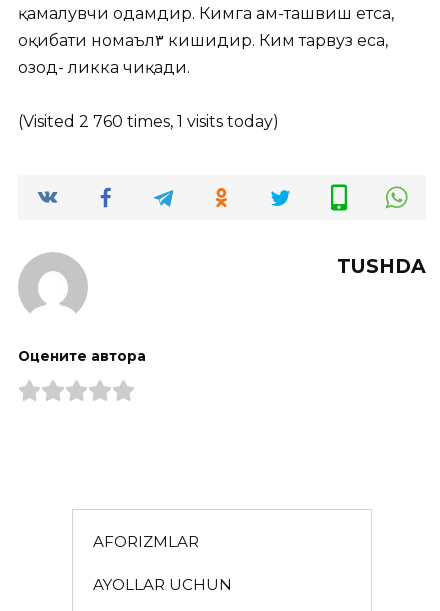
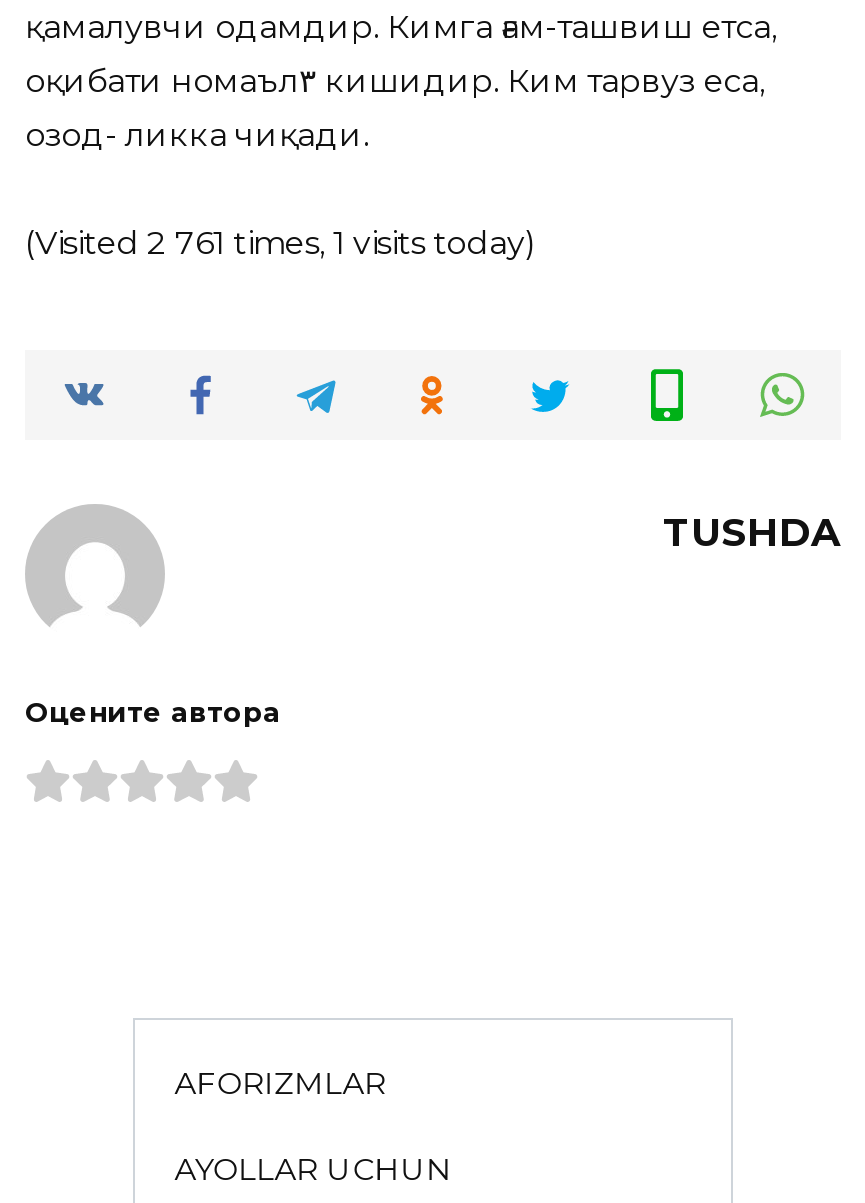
- (Visited 2 760 times, 1 visits today)
+ (Visited 2 761 times, 1 visits today)
